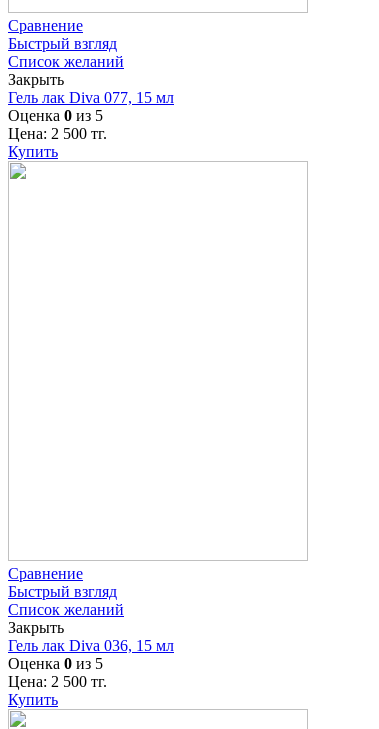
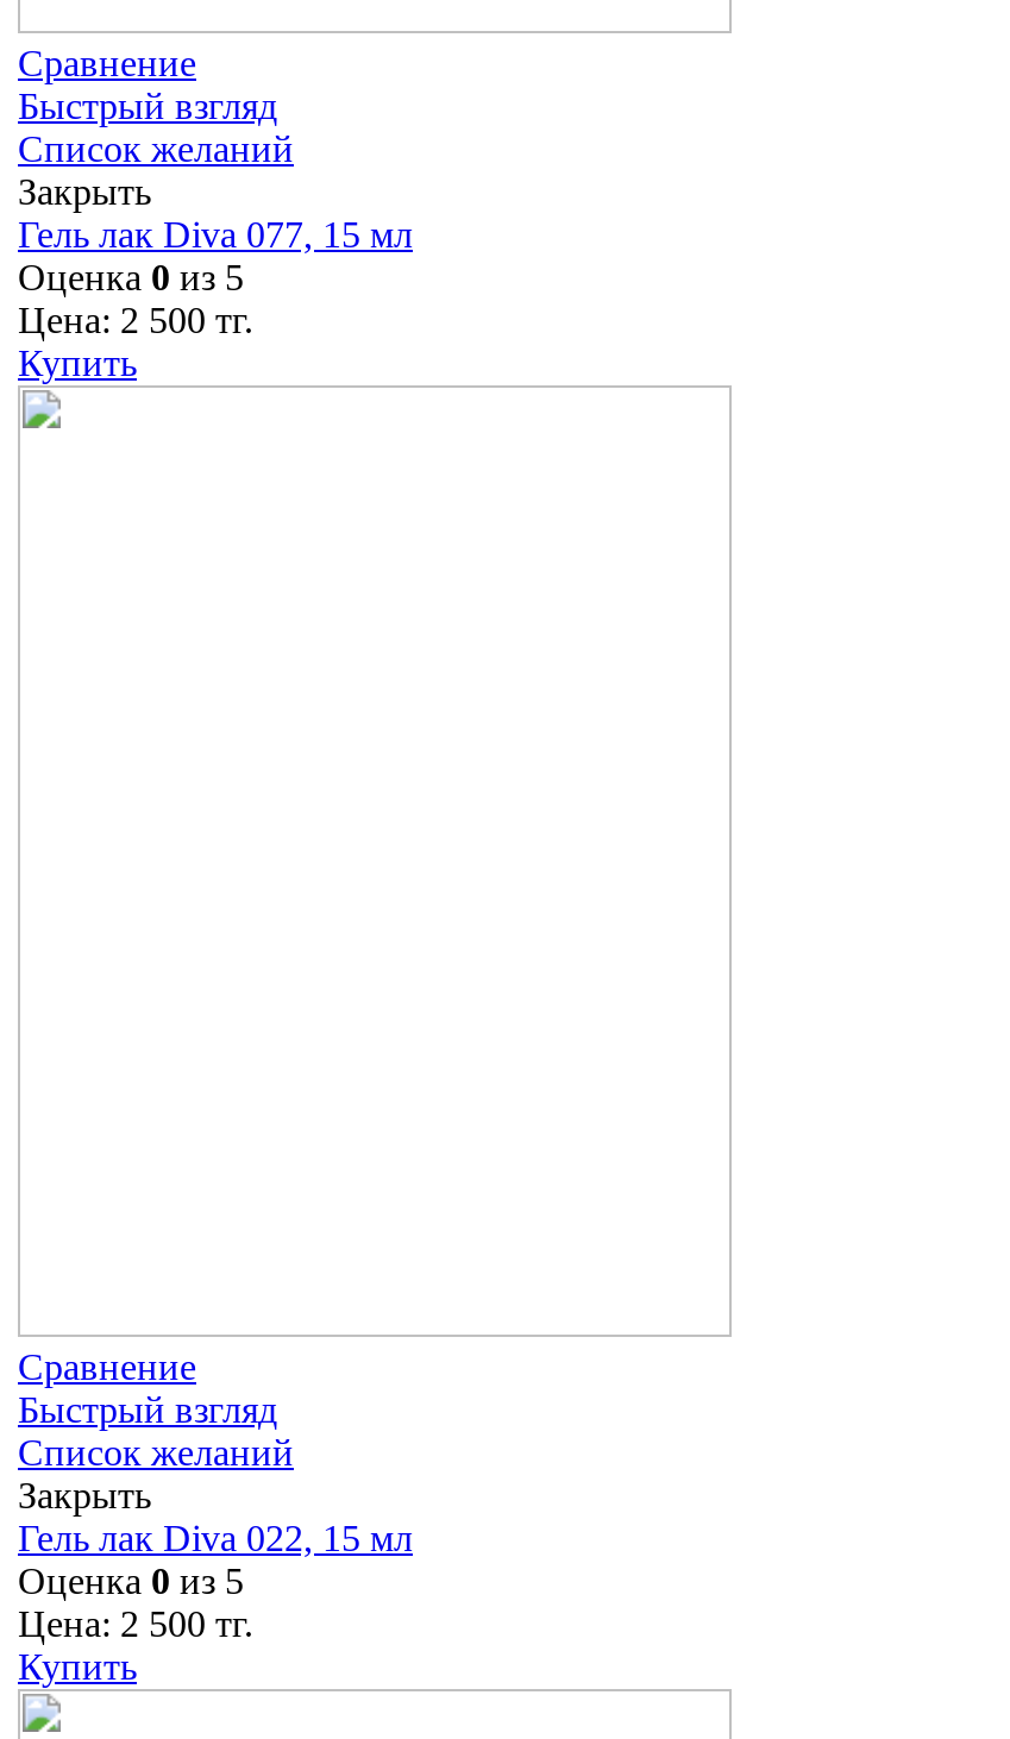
- Гель лак Diva 036, 15 мл
+ Гель лак Diva 022, 15 мл
